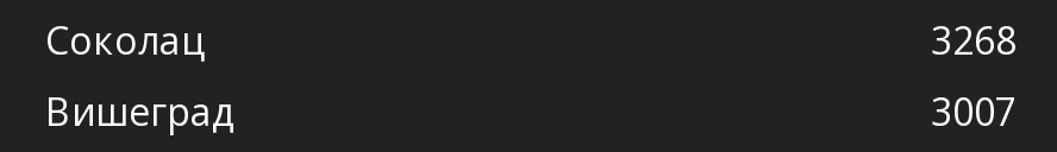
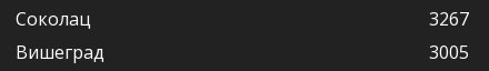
- 3268
+ 3267

- 3007
+ 3005
